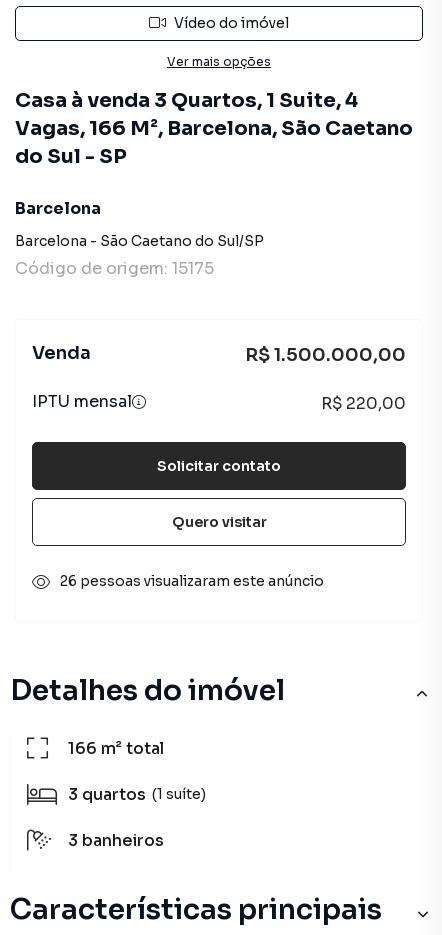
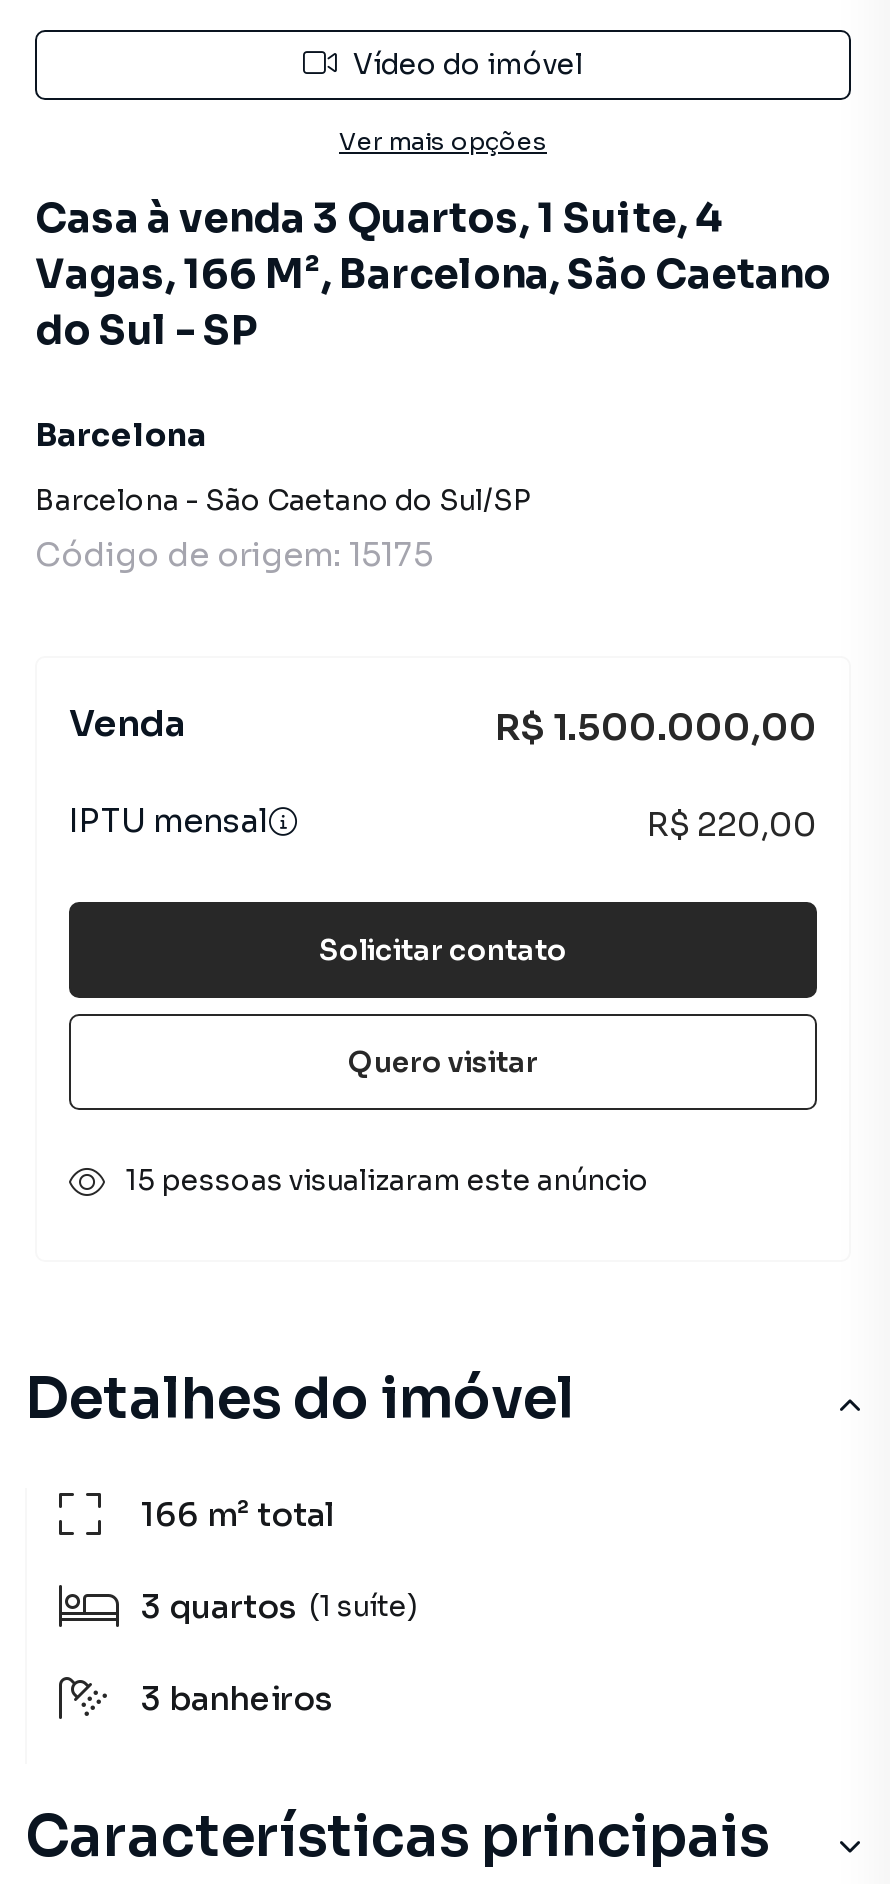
- 26 pessoas visualizaram este anúncio
+ 15 pessoas visualizaram este anúncio
